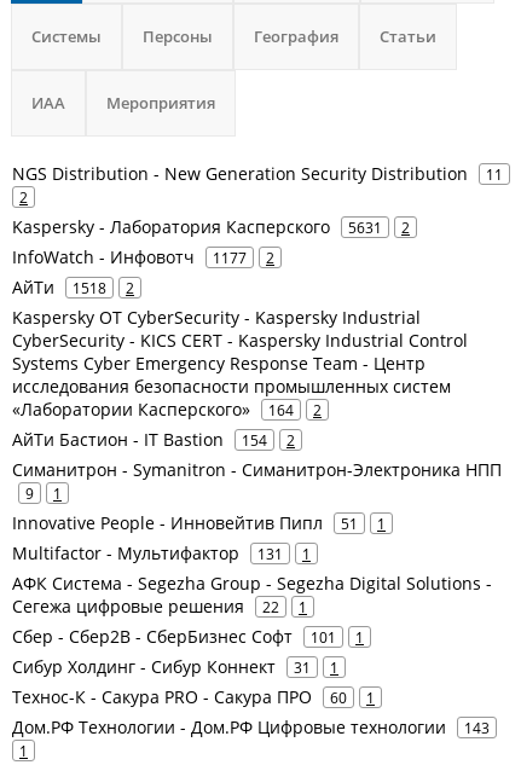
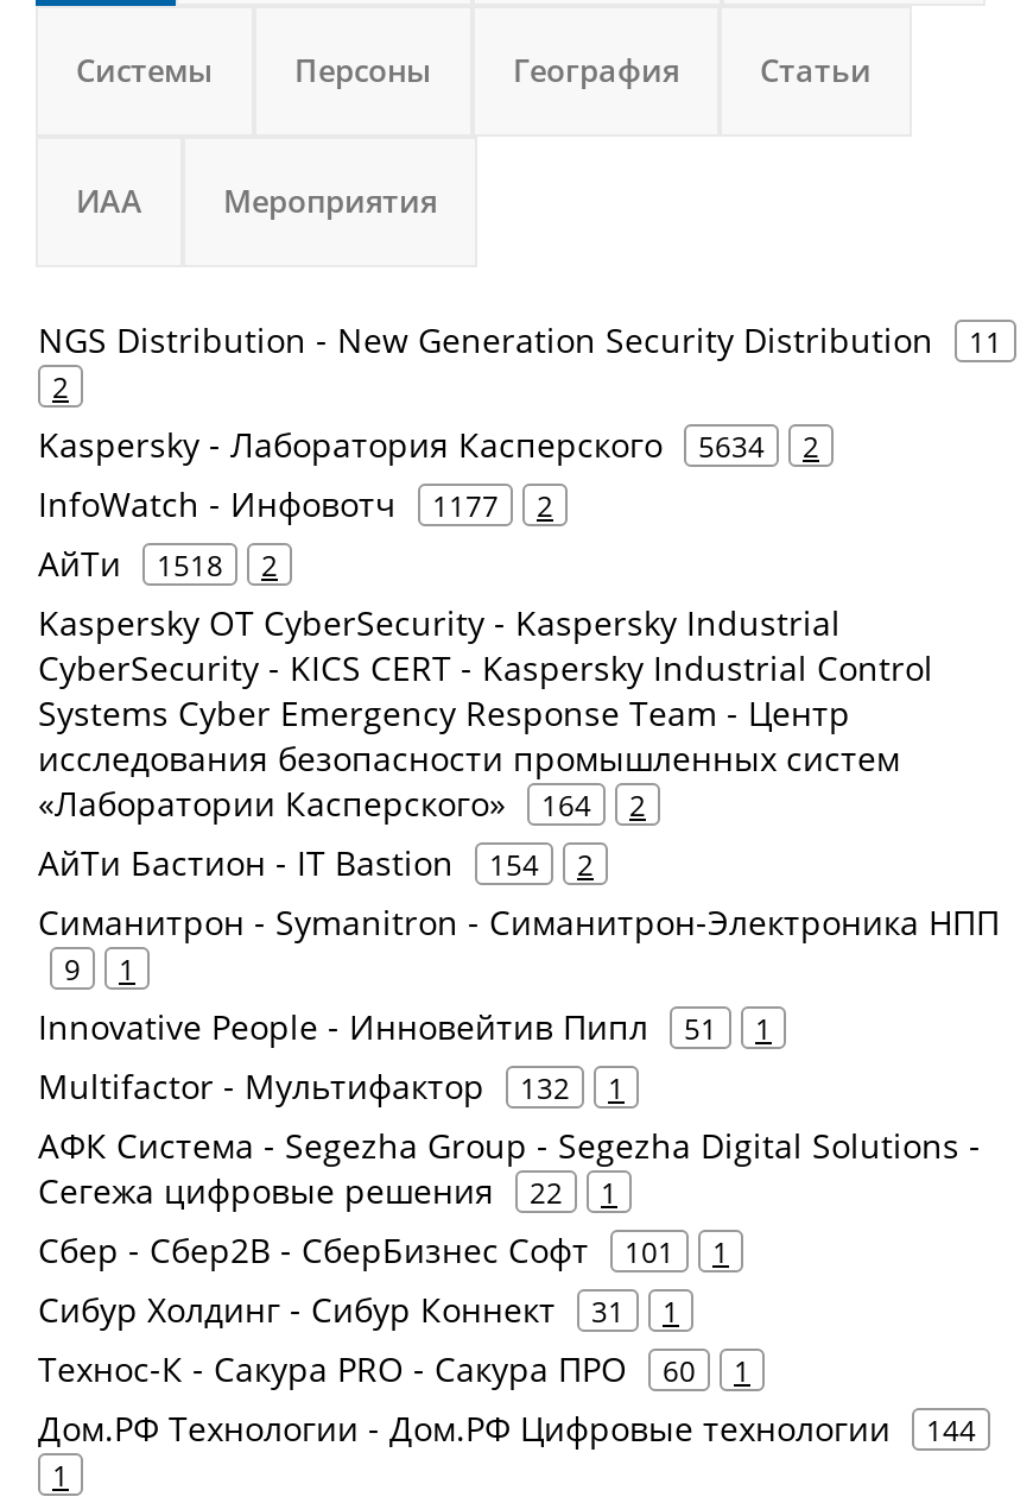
- Kaspersky - Лаборатория Касперского 5631 2
+ Kaspersky - Лаборатория Касперского 5634 2

- Multifactor - Мультифактор 131 1
+ Multifactor - Мультифактор 132 1

- Дом.РФ Технологии - Дом.РФ Цифровые технологии 143
+ Дом.РФ Технологии - Дом.РФ Цифровые технологии 144
